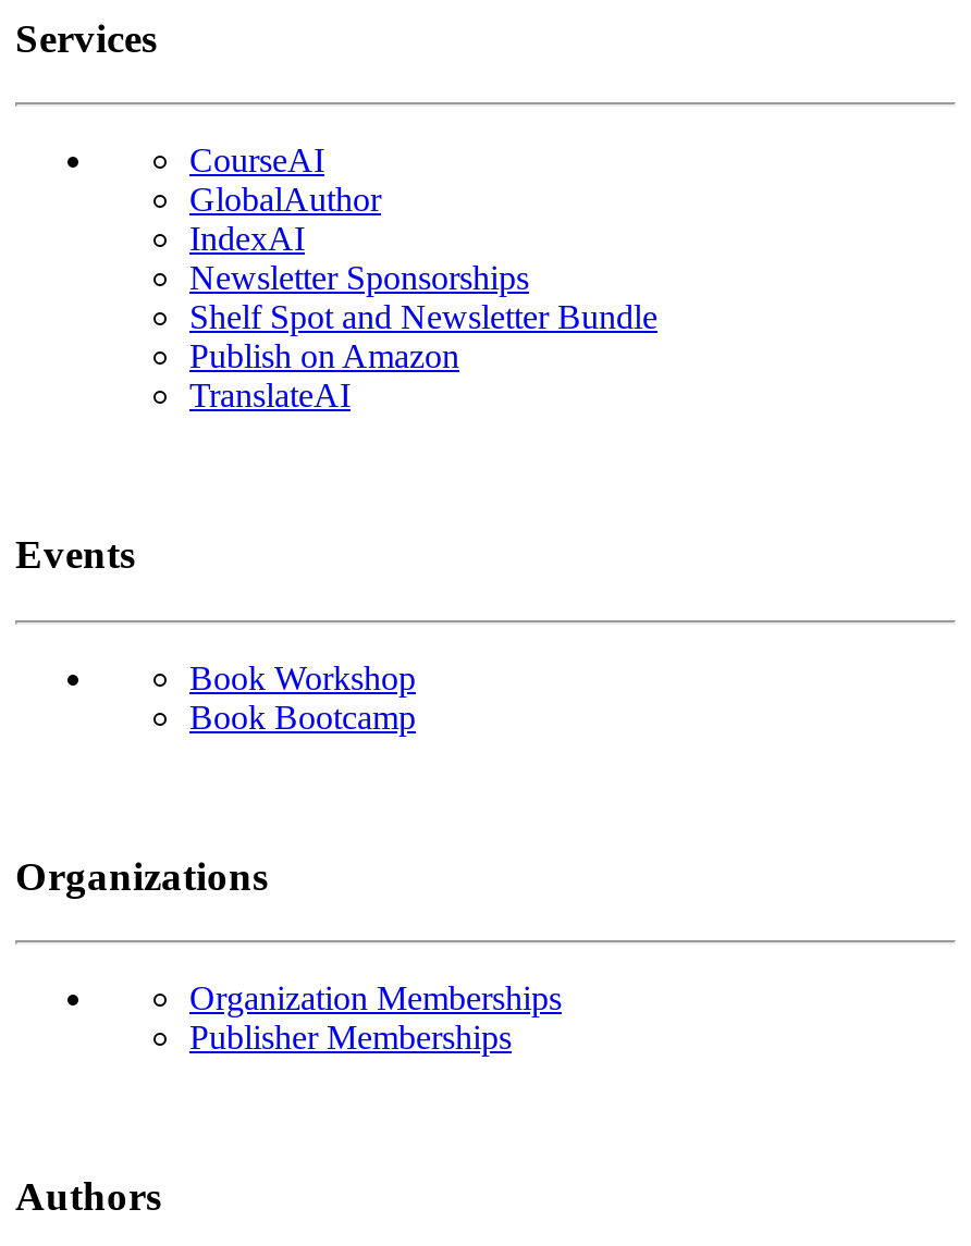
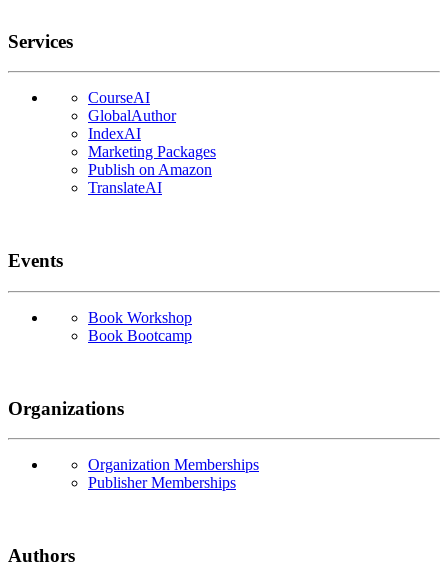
- Newsletter Sponsorships
- Shelf Spot and Newsletter Bundle
+ Marketing Packages
